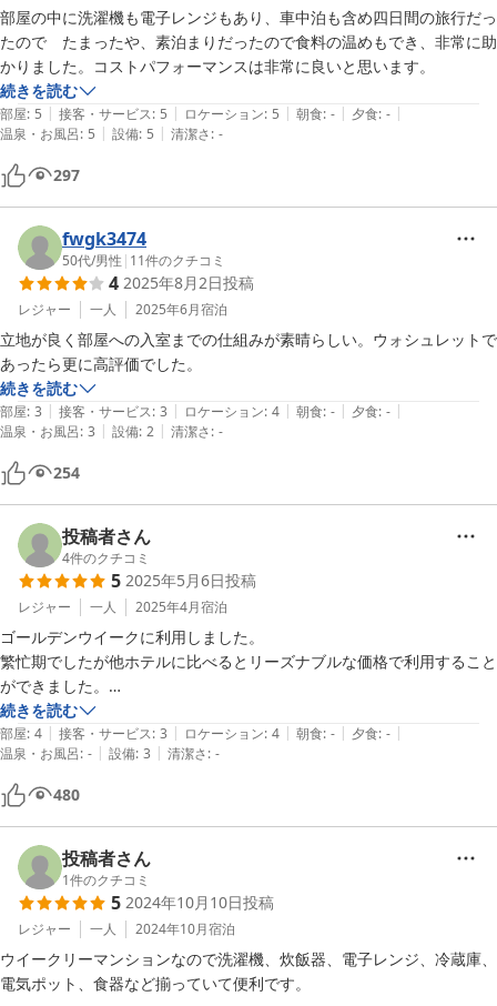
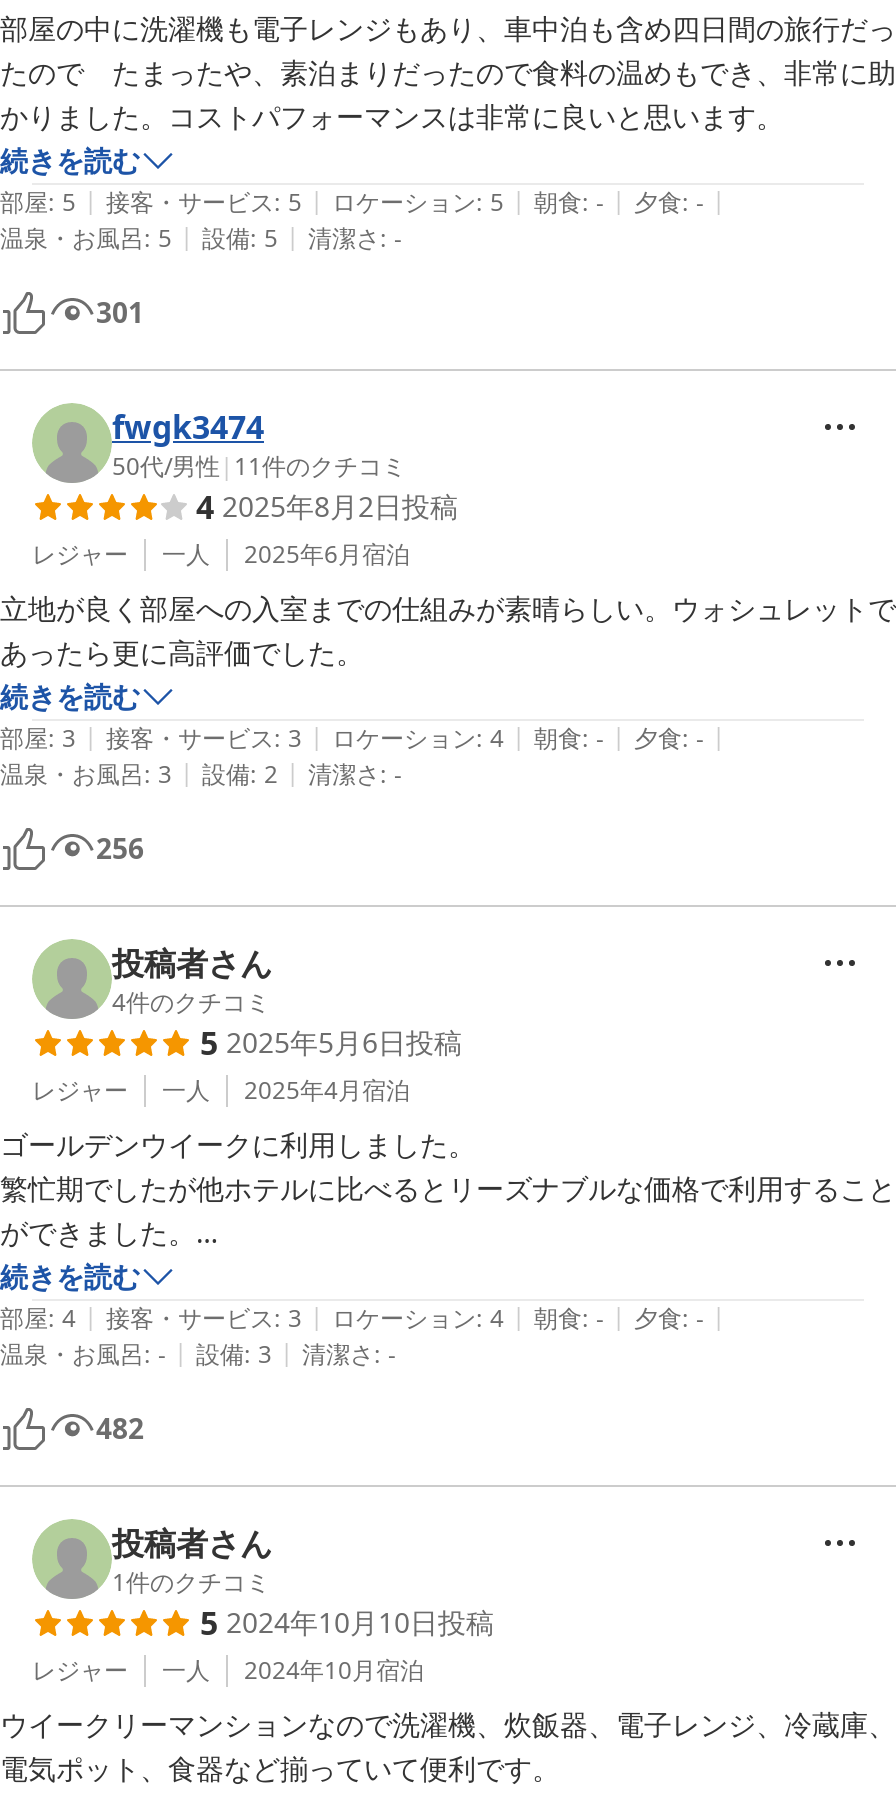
- 297
+ 301

- 254
+ 256

- 480
+ 482
